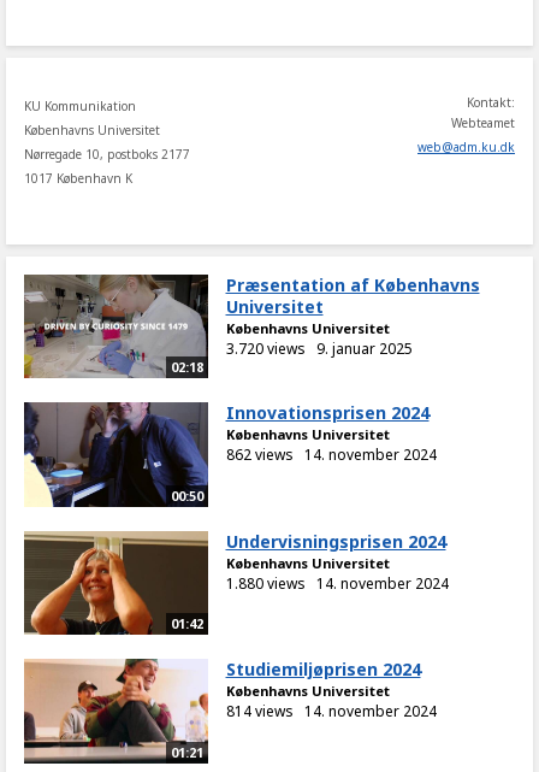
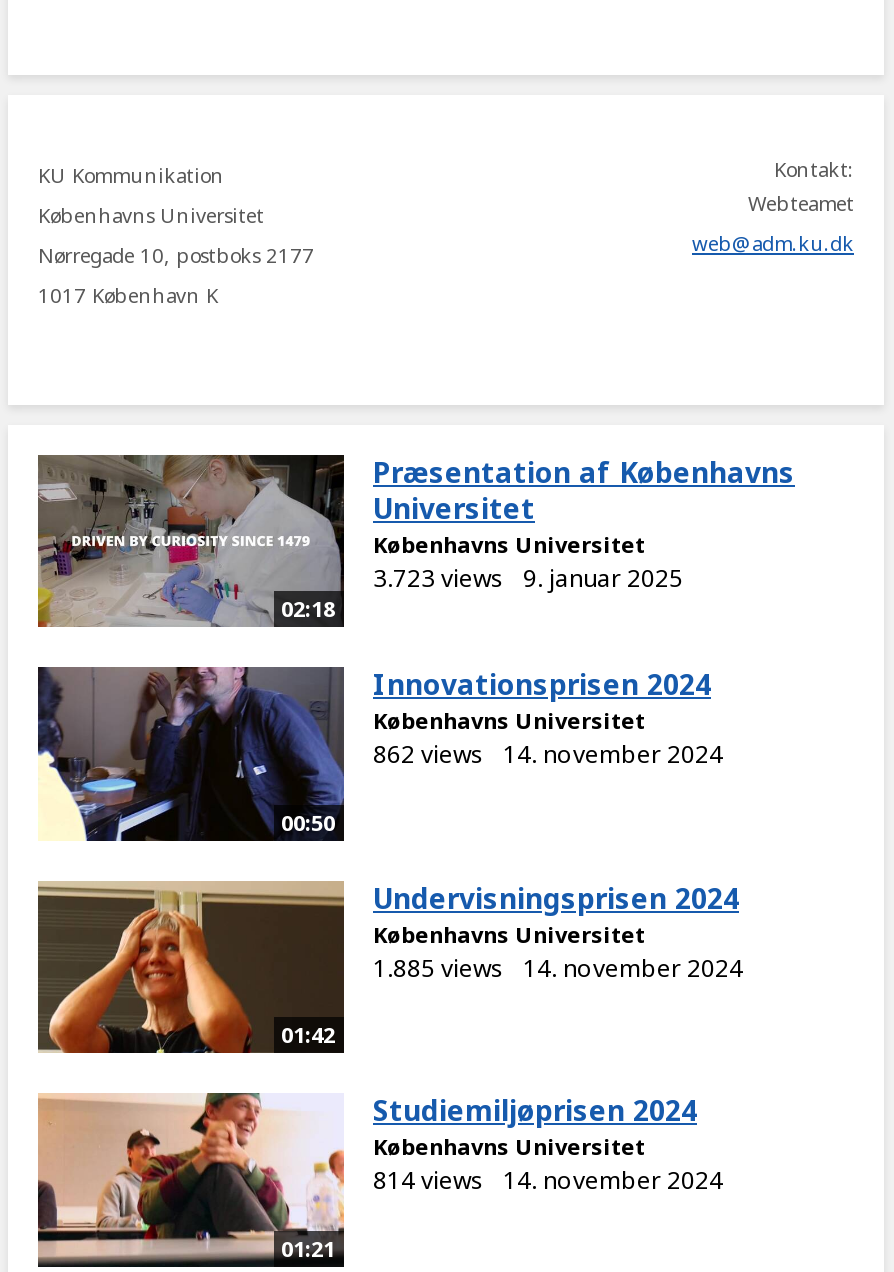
- 3.720 views 9. januar 2025
+ 3.723 views 9. januar 2025

- 1.880 views 14. november 2024
+ 1.885 views 14. november 2024
